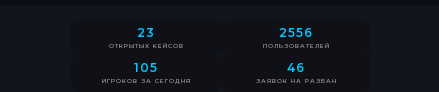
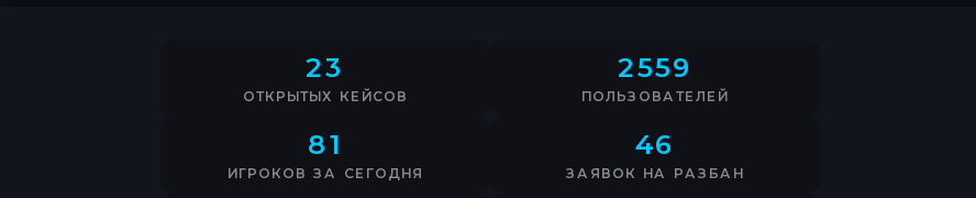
- 2556
+ 2559

- 105
+ 81
